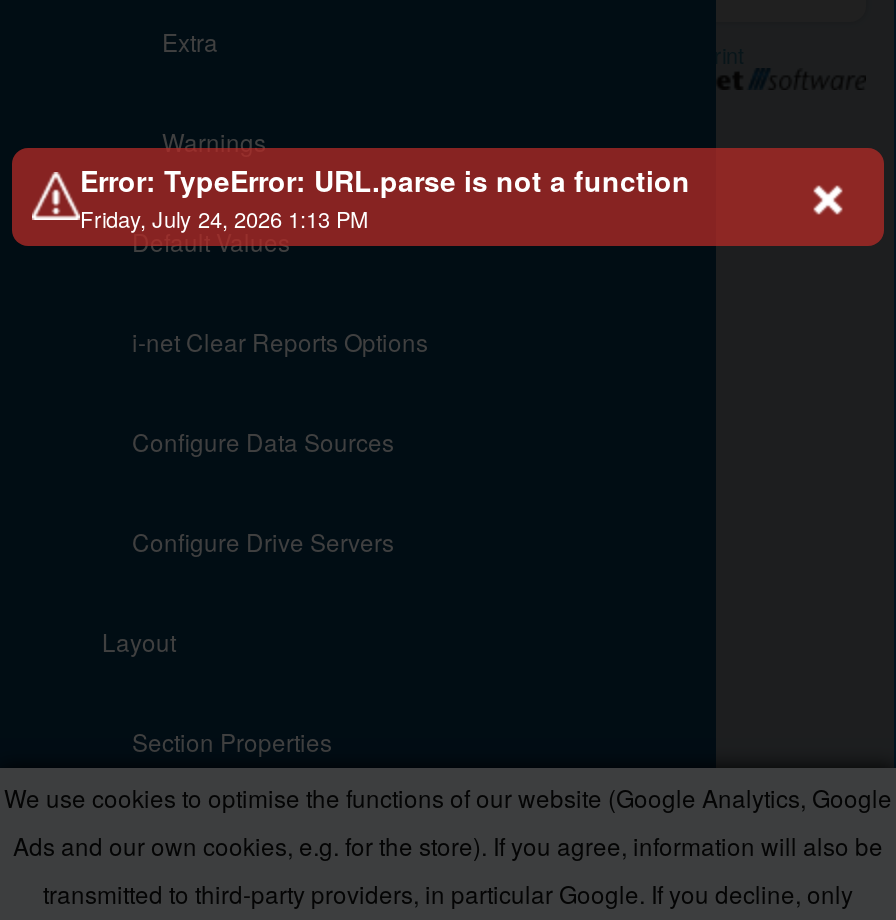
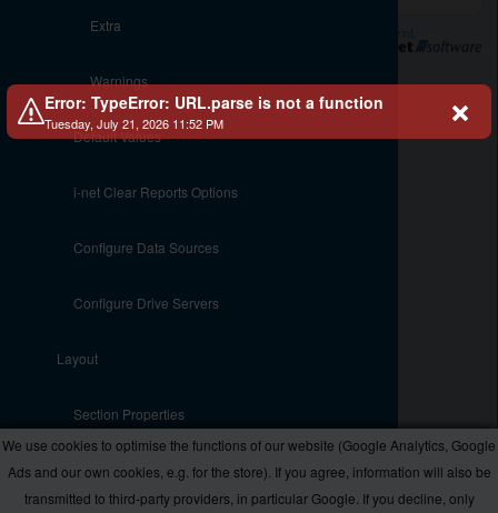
- Friday, July 24, 2026 1:13 PM
+ Tuesday, July 21, 2026 11:52 PM
